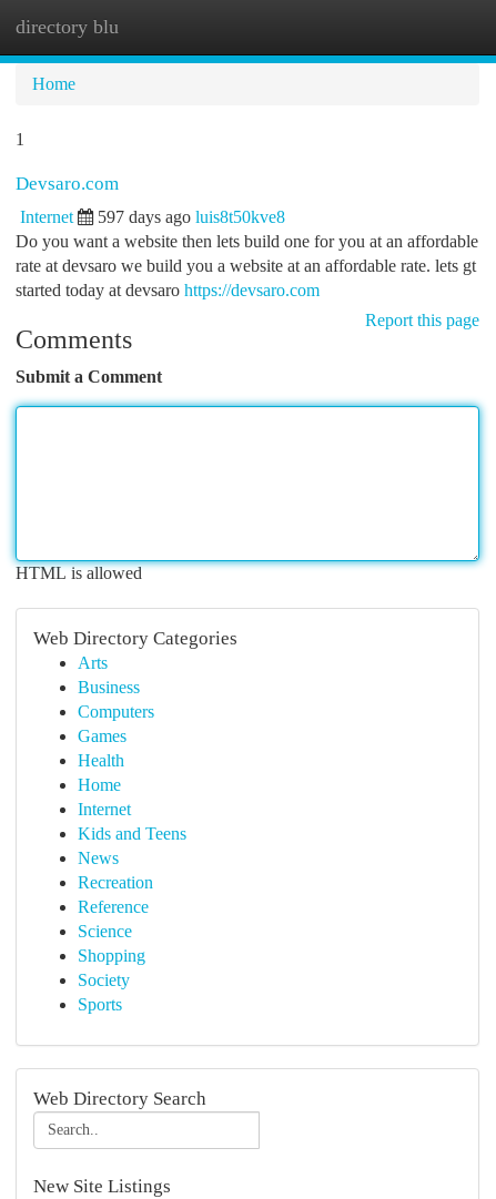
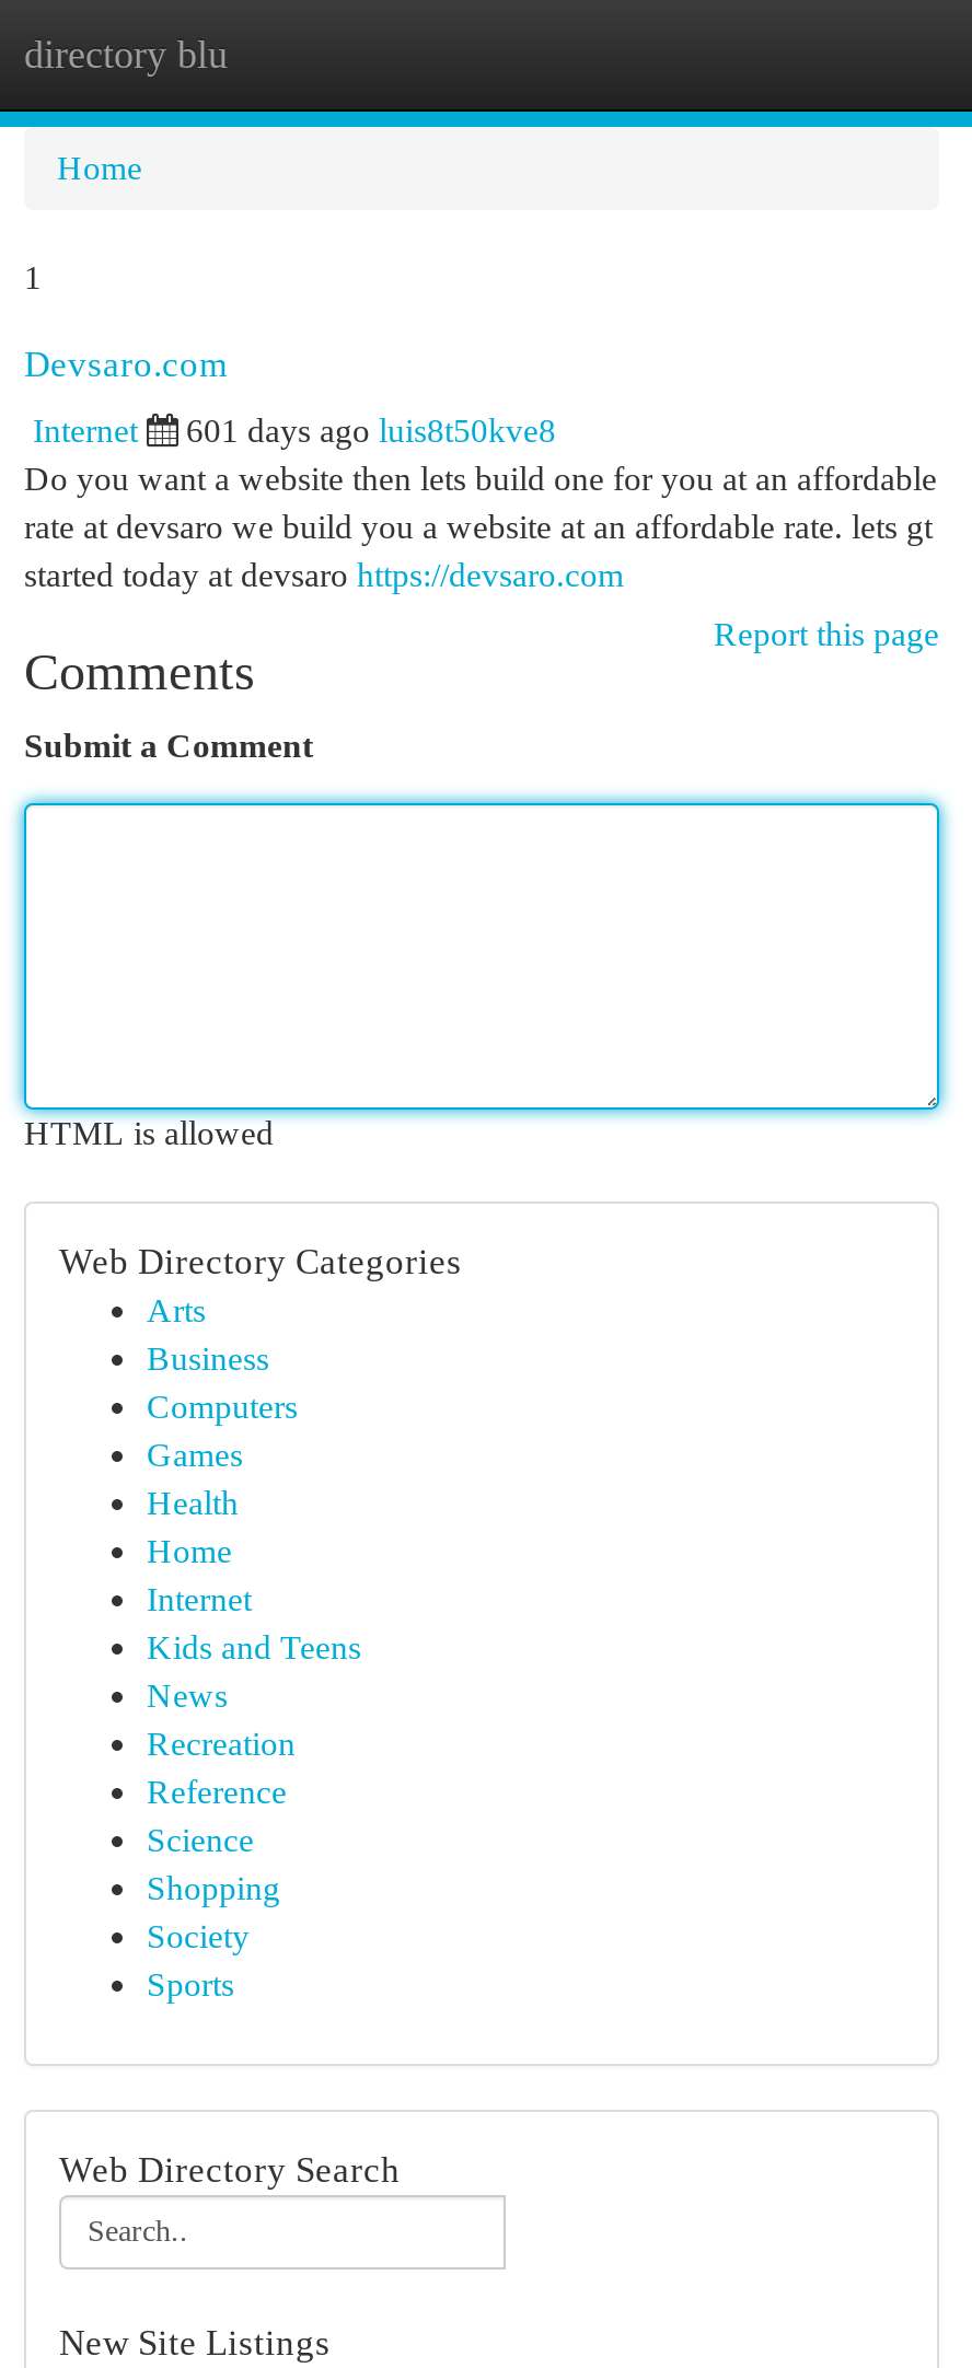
- 597 days ago luis8t50kve8
+ 601 days ago luis8t50kve8
